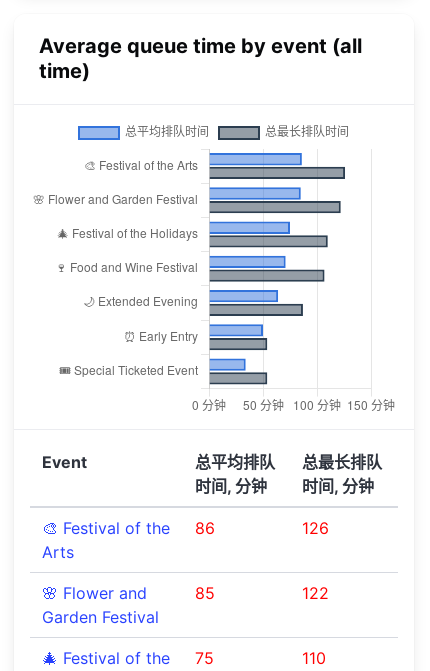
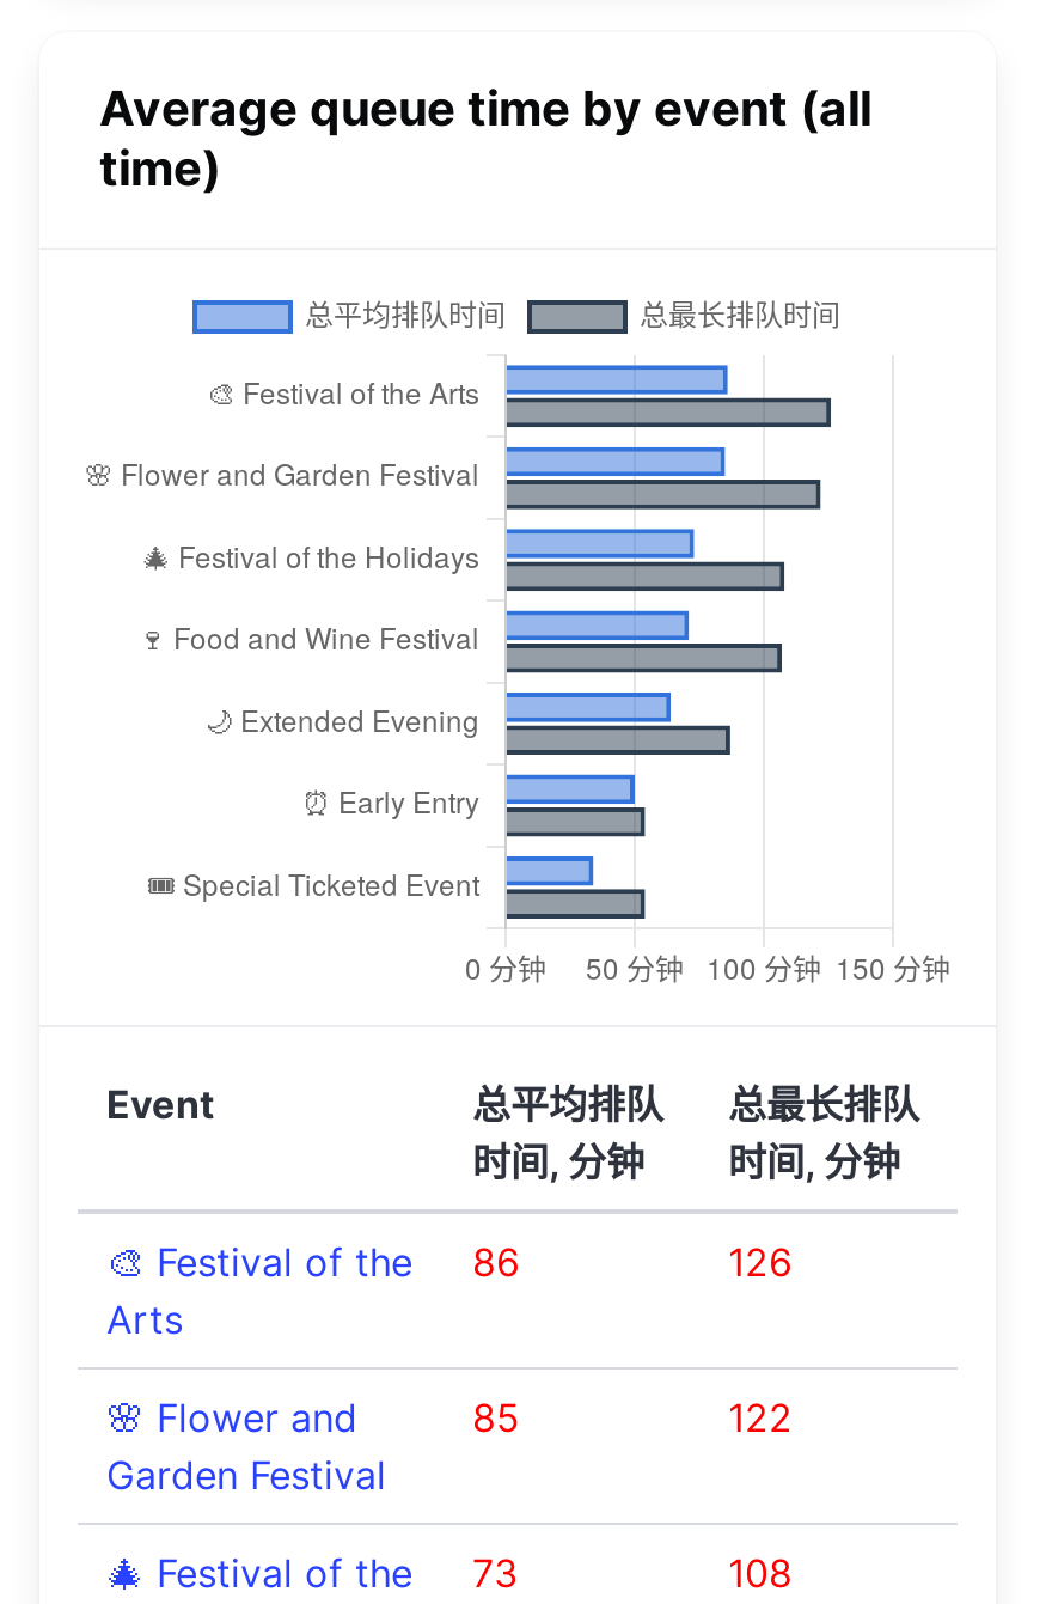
- 75
+ 73

- 110
+ 108
